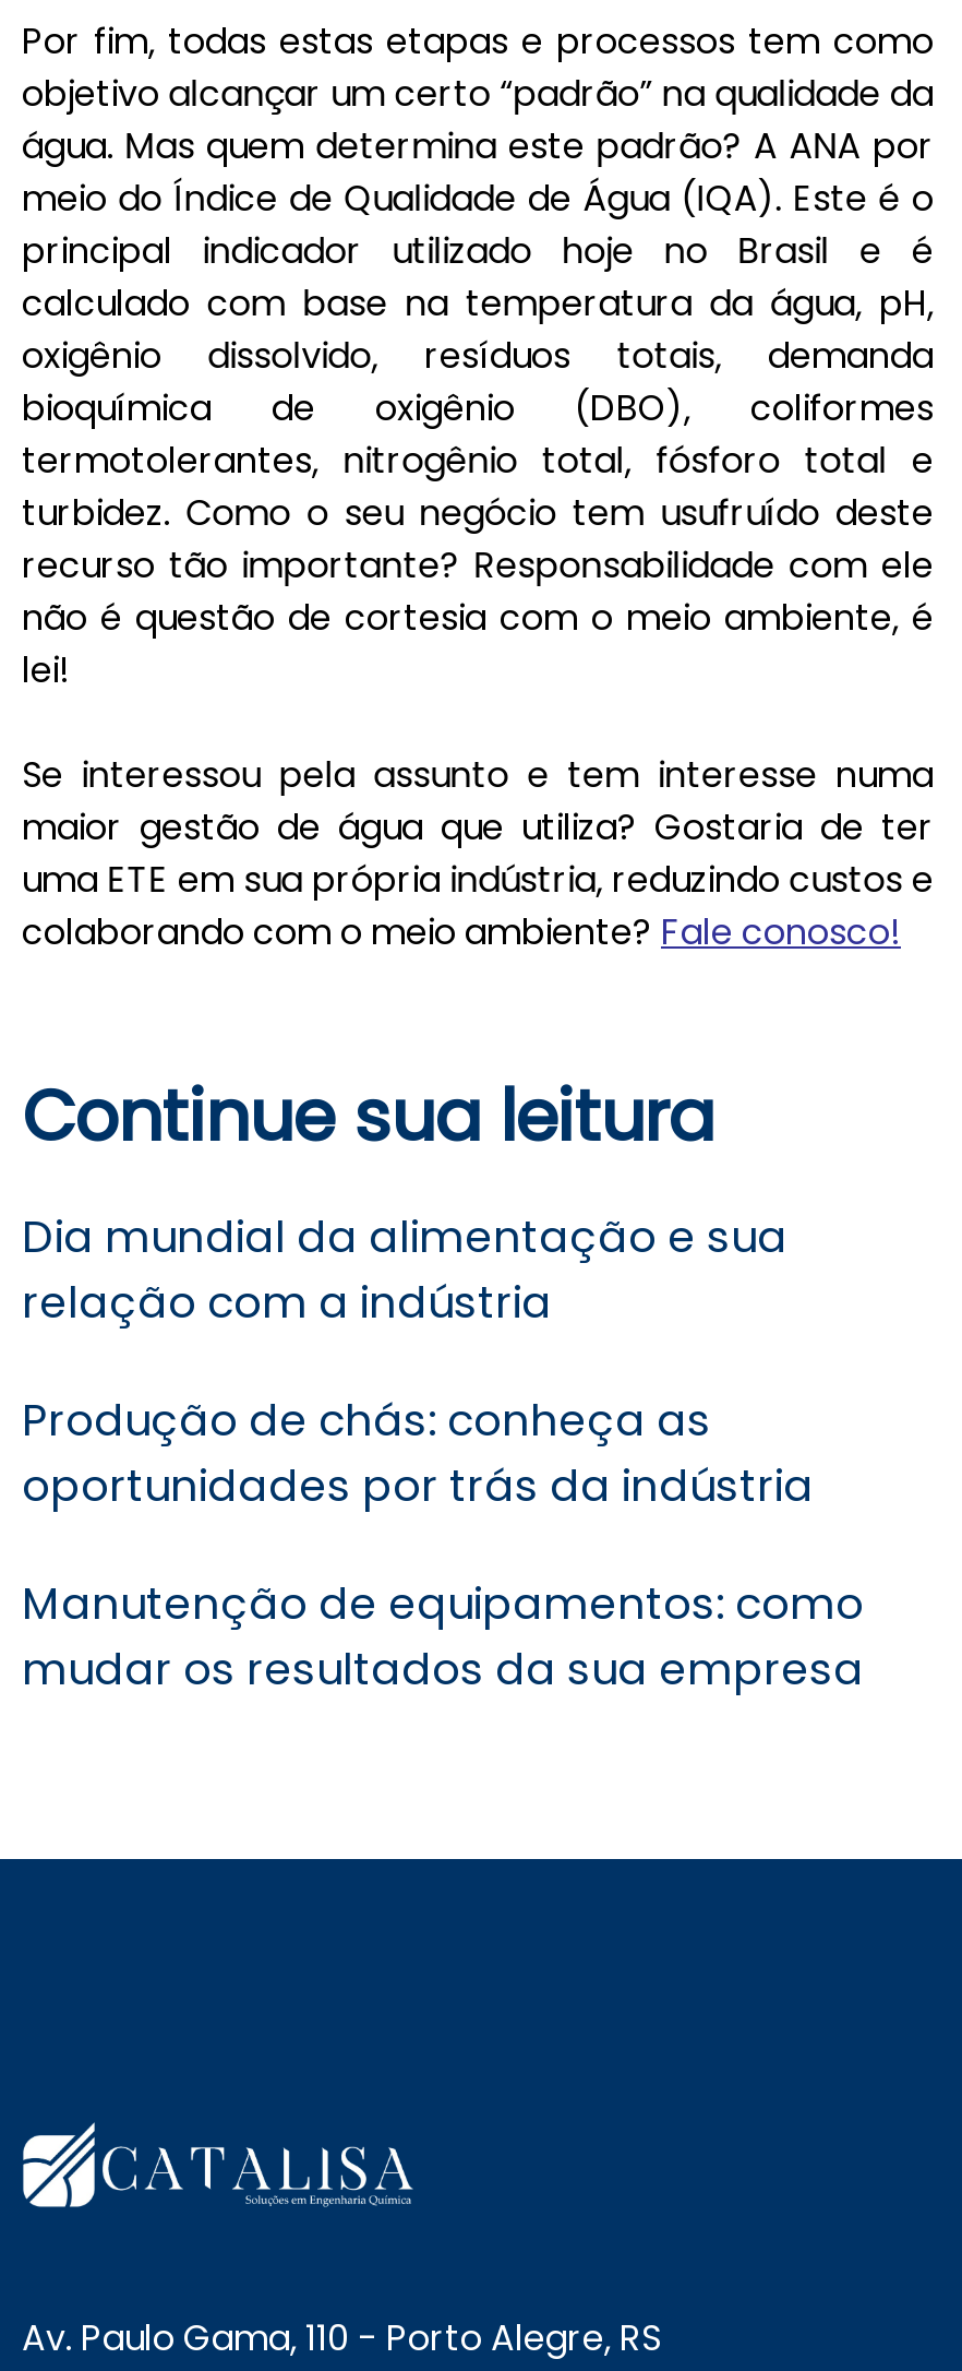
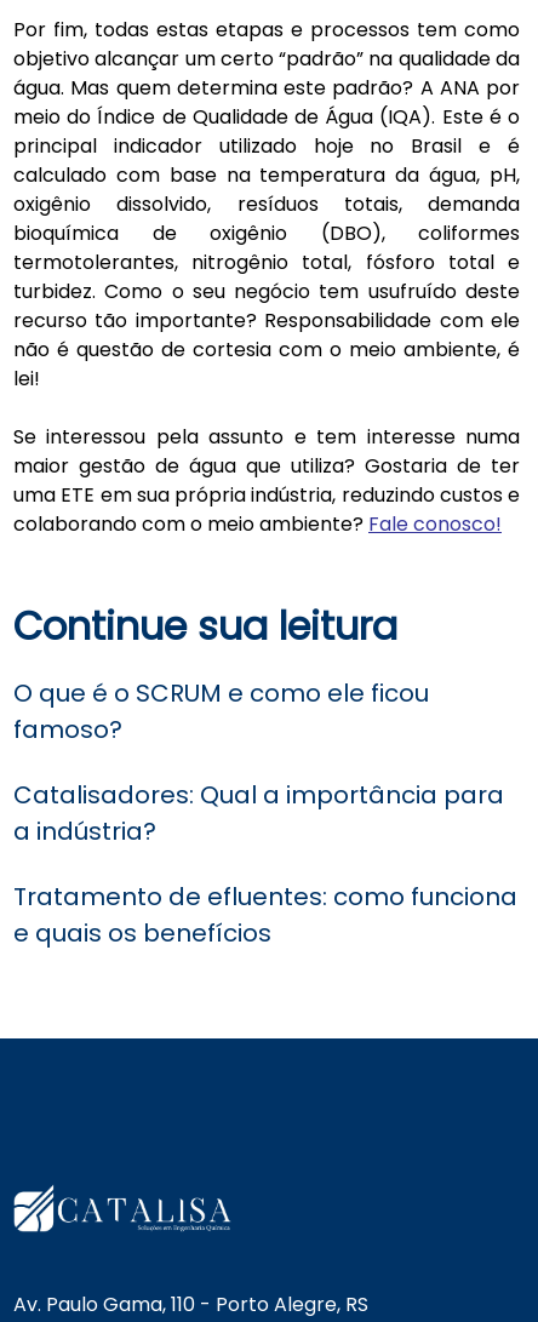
- Dia mundial da alimentação e sua
- relação com a indústria
+ O que é o SCRUM e como ele ficou
+ famoso?

- Produção de chás: conheça as
- oportunidades por trás da indústria
+ Catalisadores: Qual a importância para
+ a indústria?

- Manutenção de equipamentos: como
- mudar os resultados da sua empresa
+ Tratamento de efluentes: como funciona
+ e quais os benefícios
